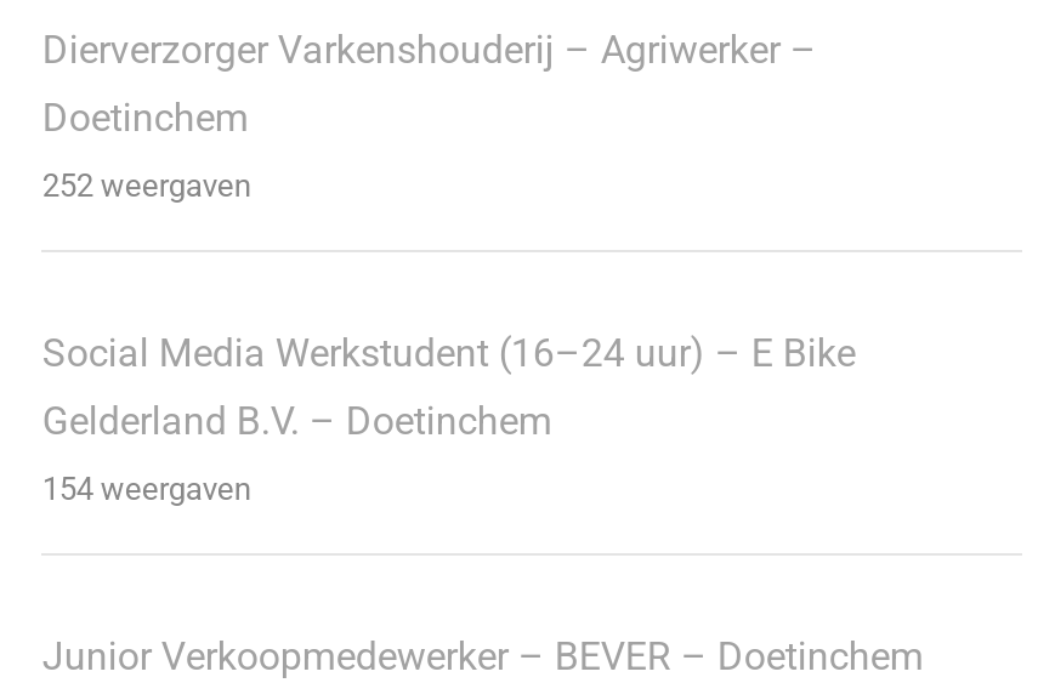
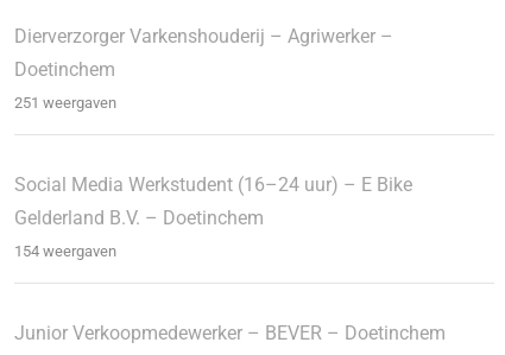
- 252 weergaven
+ 251 weergaven
